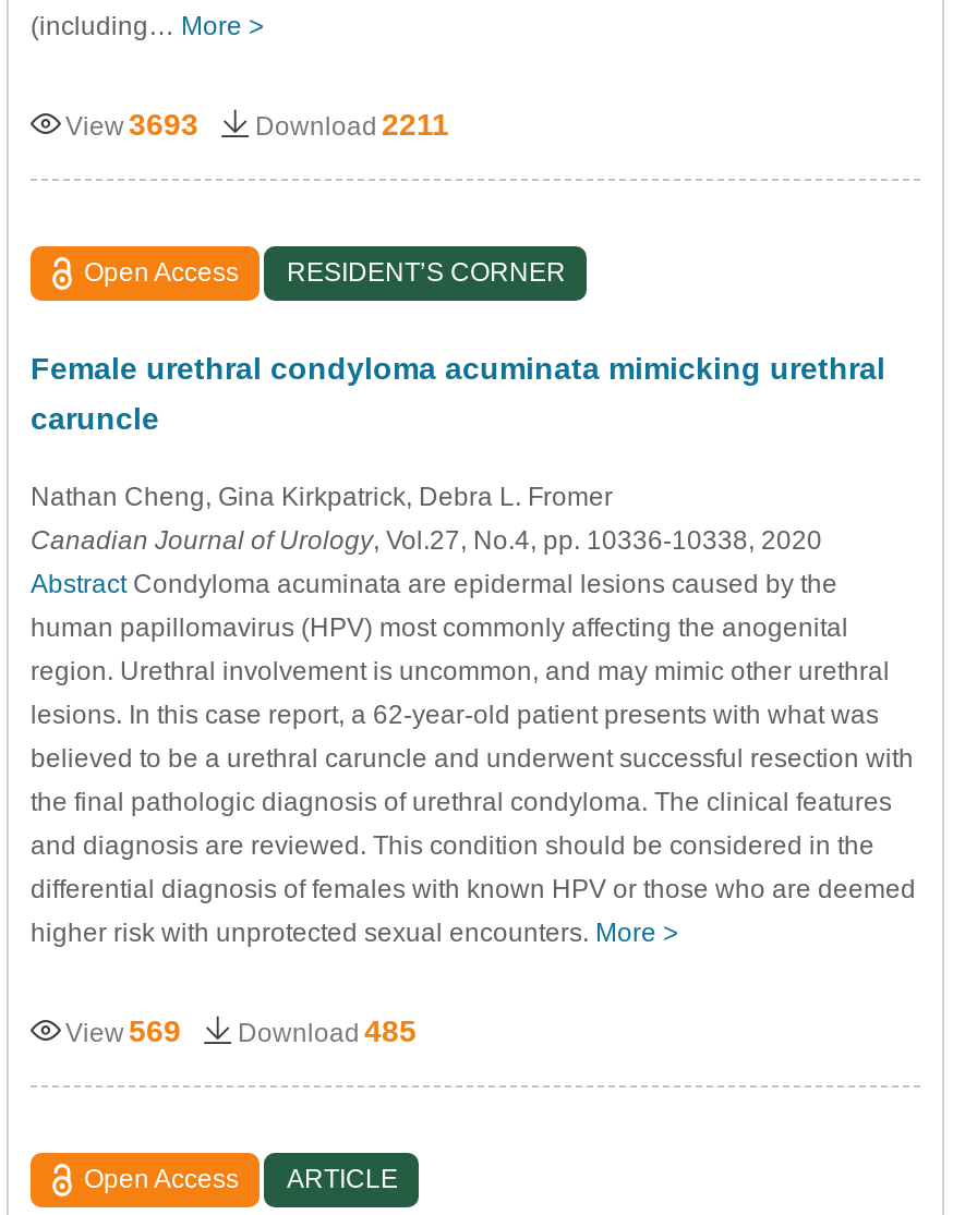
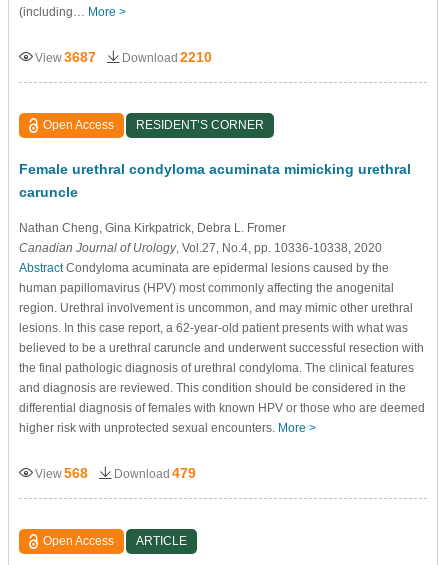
- View 3693
+ View 3687

- Download 2211
+ Download 2210

- View 569
+ View 568

- Download 485
+ Download 479
